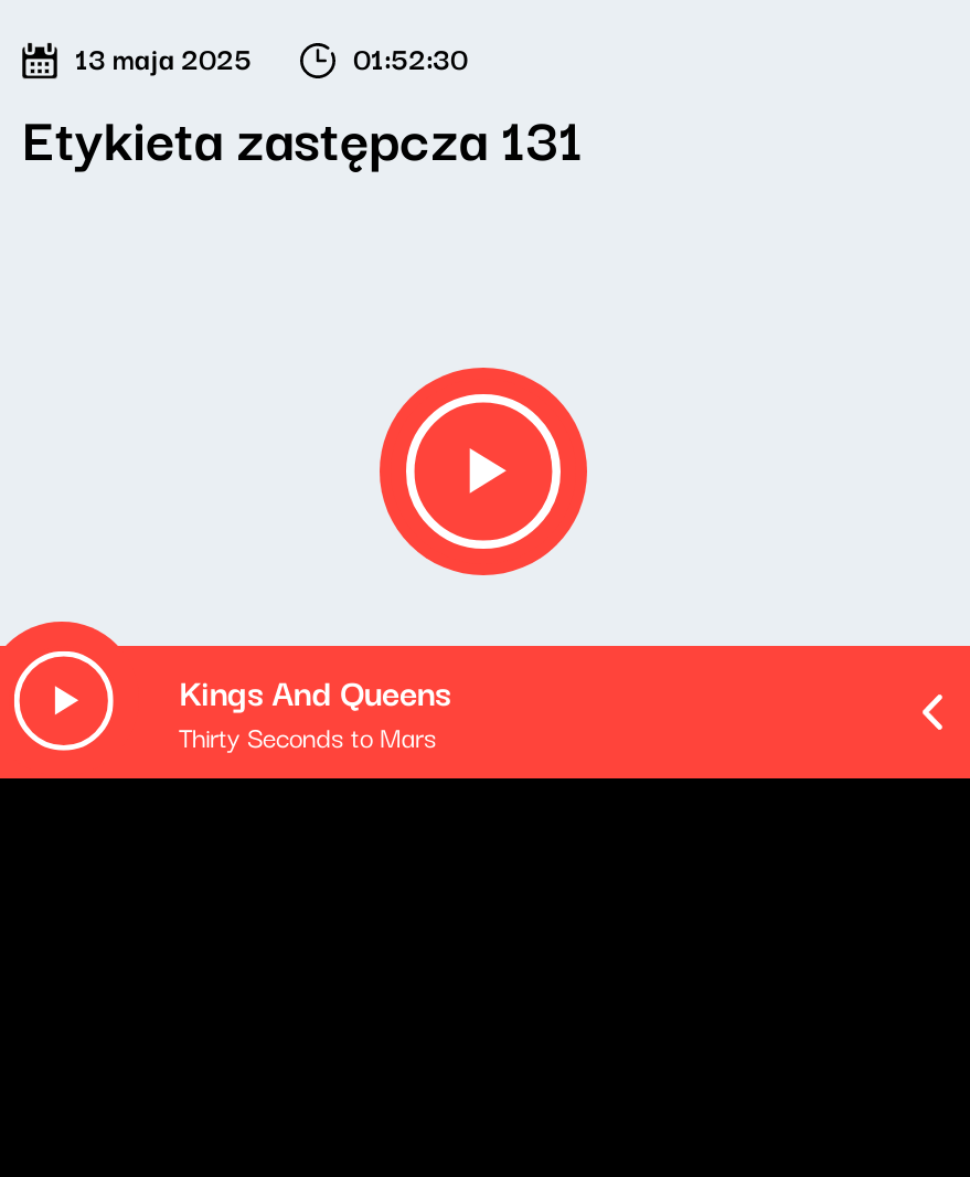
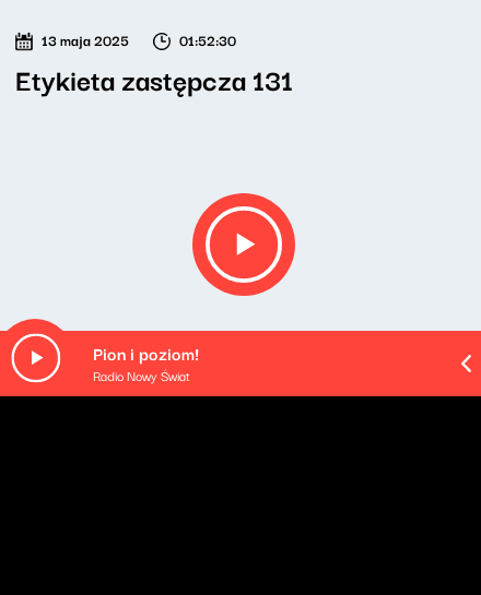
- Kings And Queens
- Thirty Seconds to Mars
+ Pion i poziom!
+ Radio Nowy Świat
